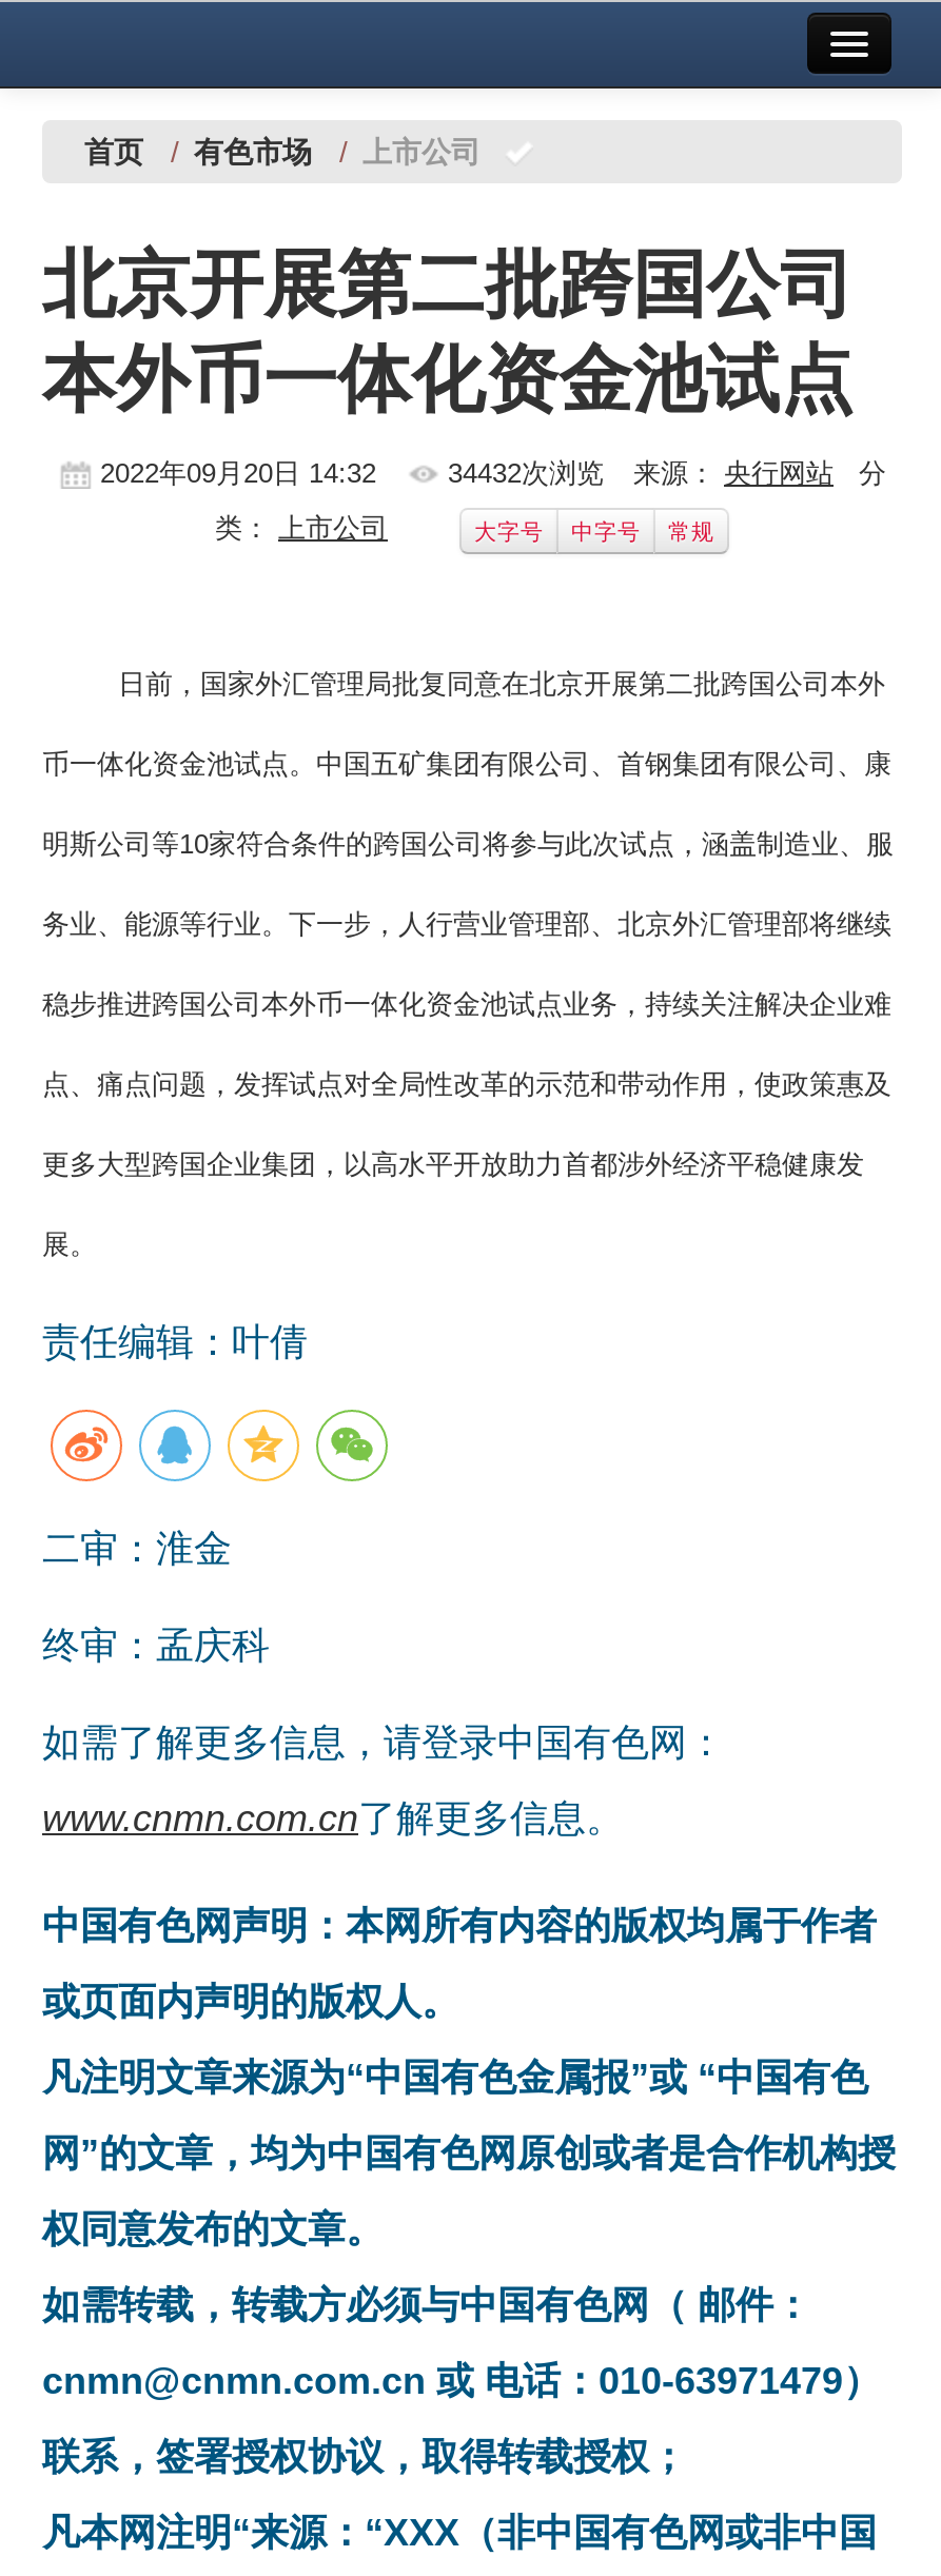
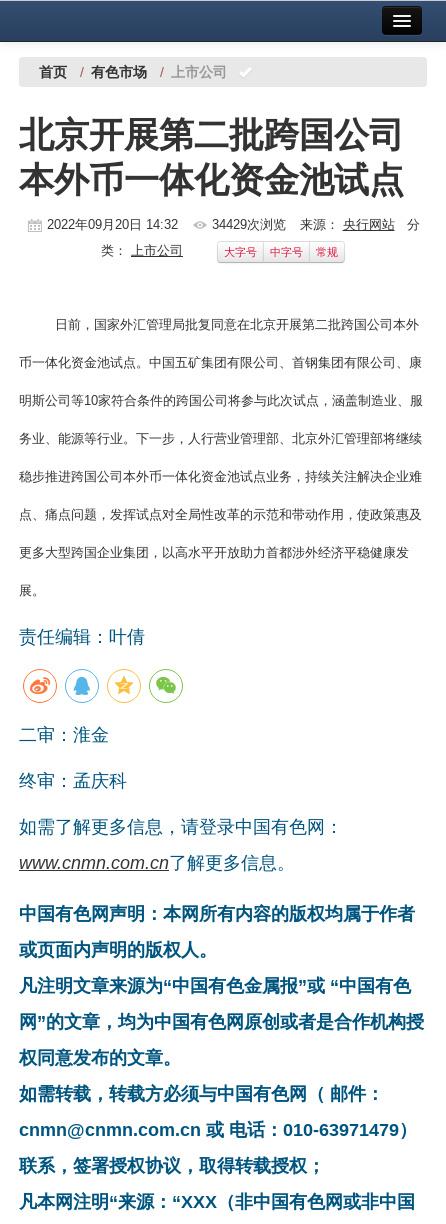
- 34432次浏览
+ 34429次浏览
